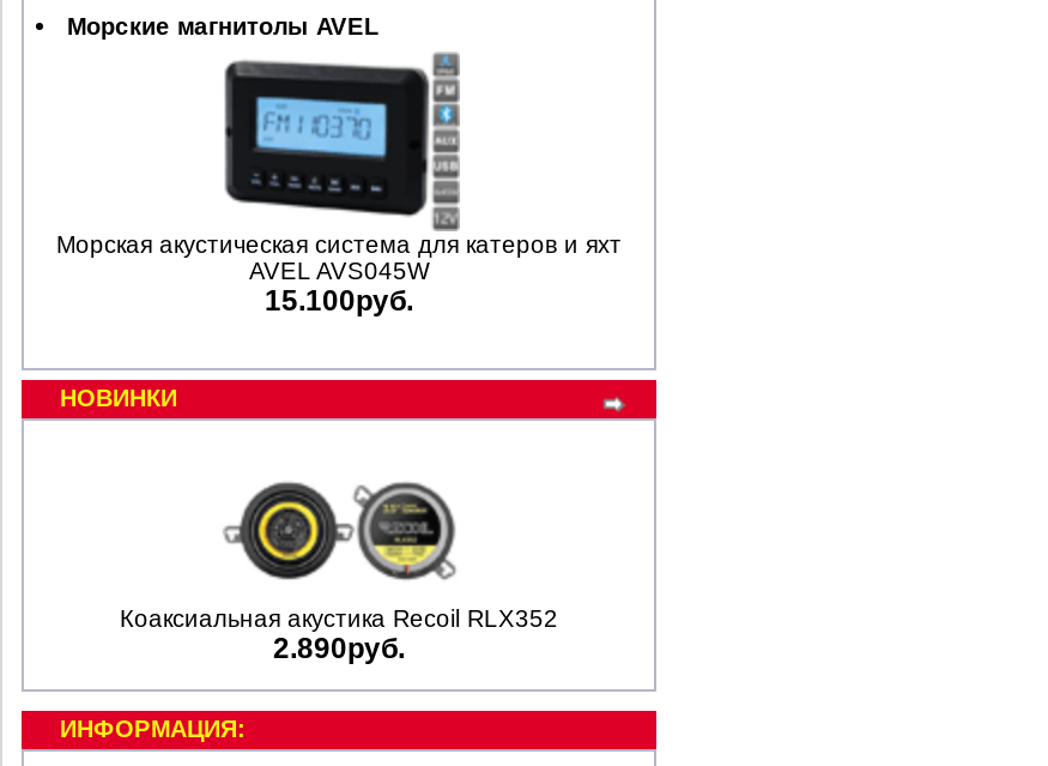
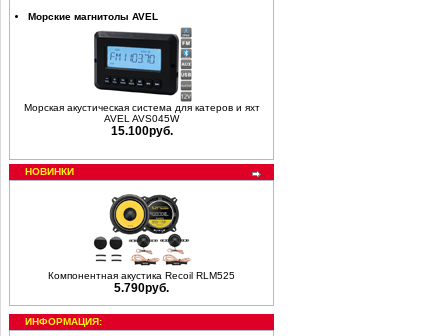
- [image]
- Коаксиальная акустика Recoil RLX352
- 2.890руб.
+ [image]
+ Компонентная акустика Recoil RLM525
+ 5.790руб.
